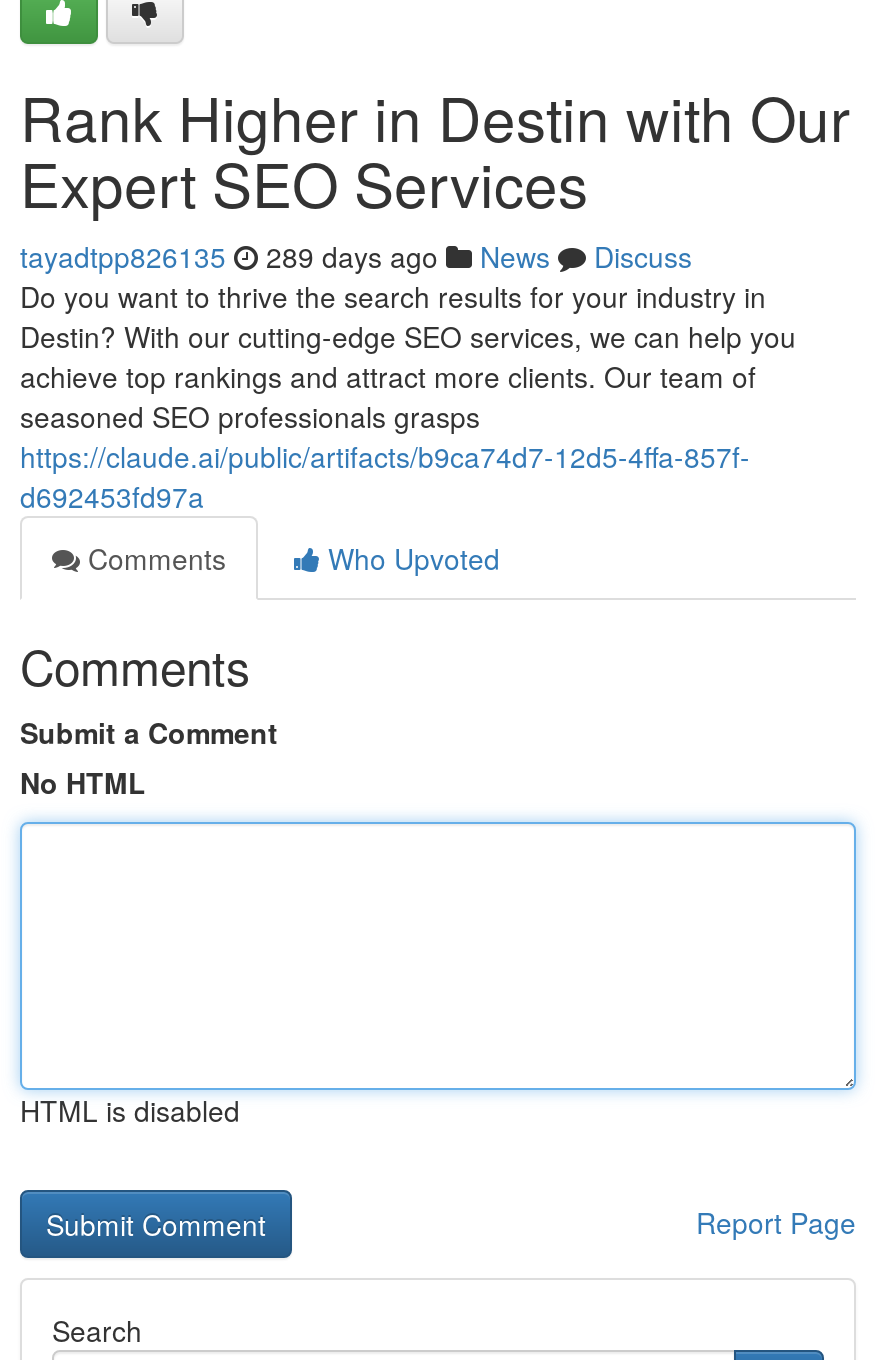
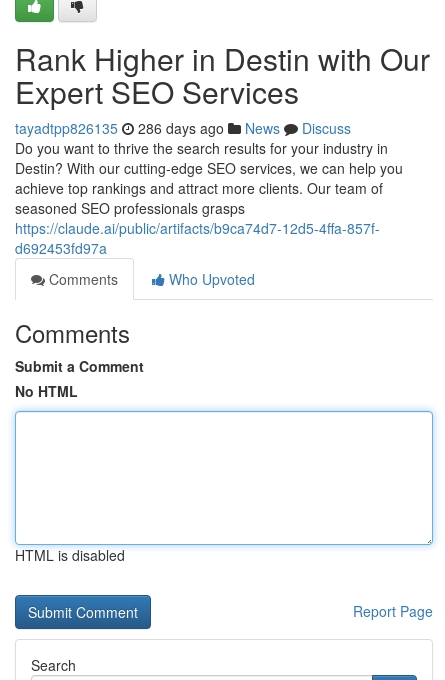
- tayadtpp826135 289 days ago News Discuss
+ tayadtpp826135 286 days ago News Discuss
